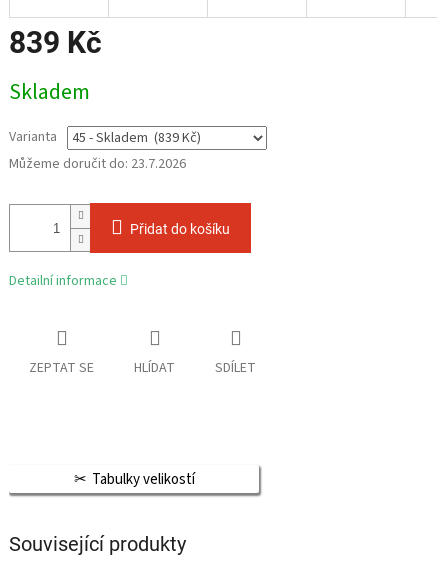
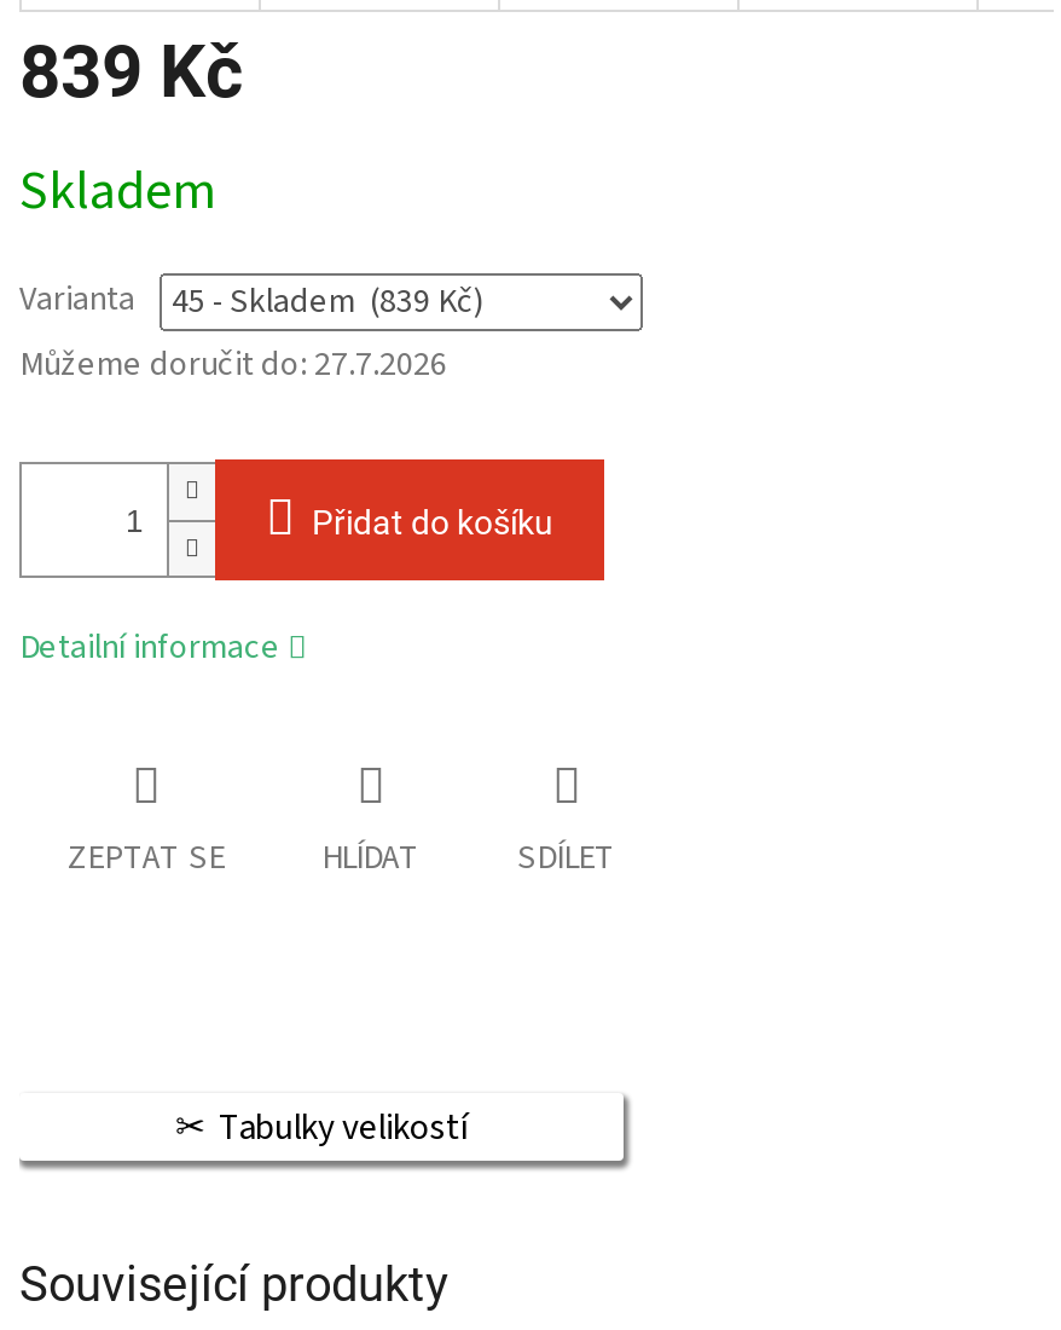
- Můžeme doručit do: 23.7.2026
+ Můžeme doručit do: 27.7.2026
